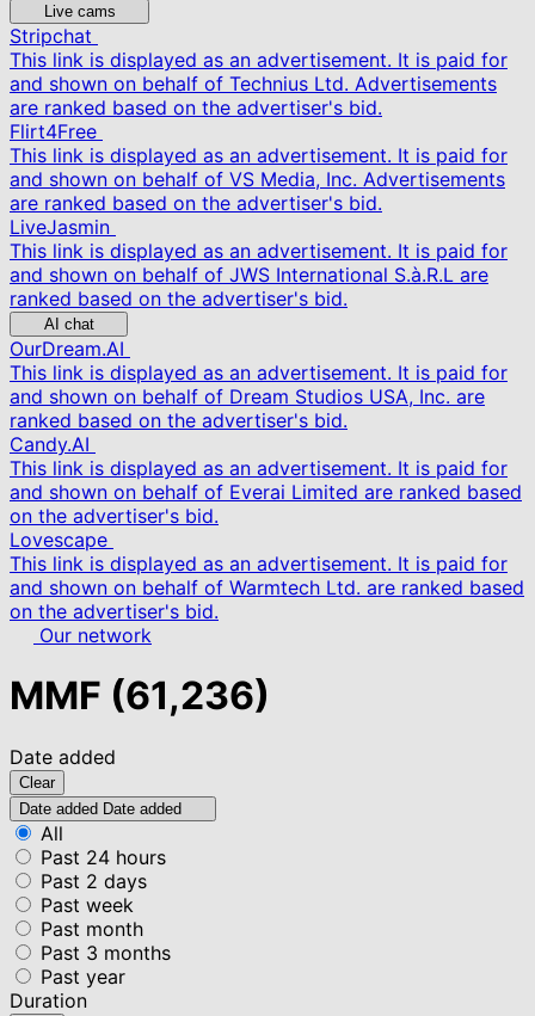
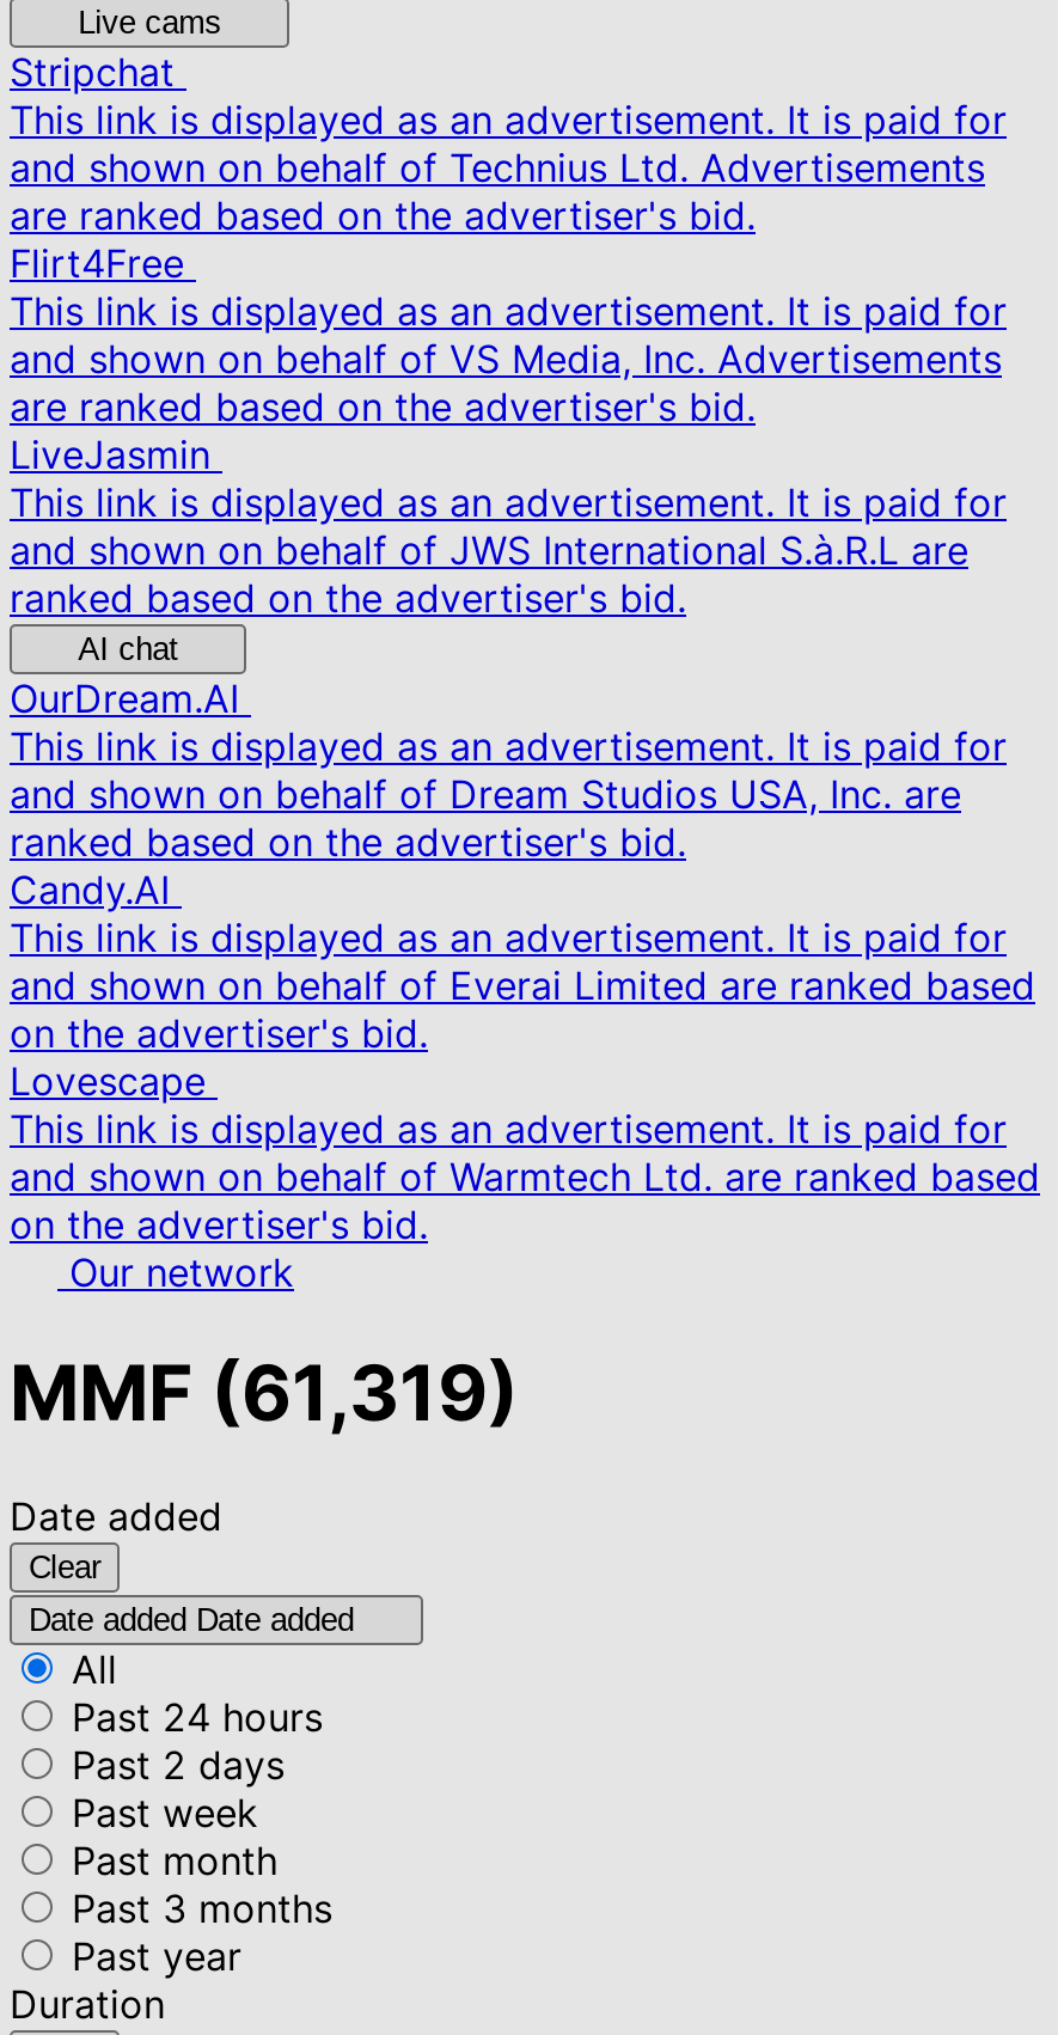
- MMF (61,236)
+ MMF (61,319)
